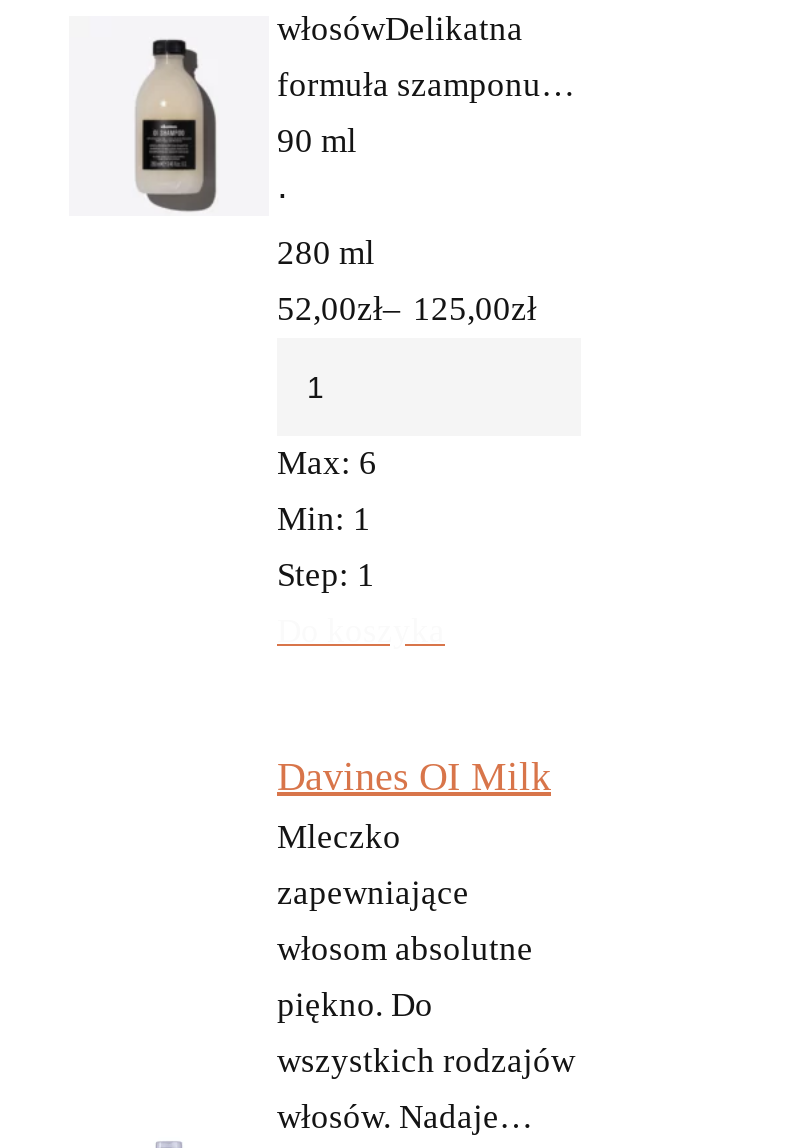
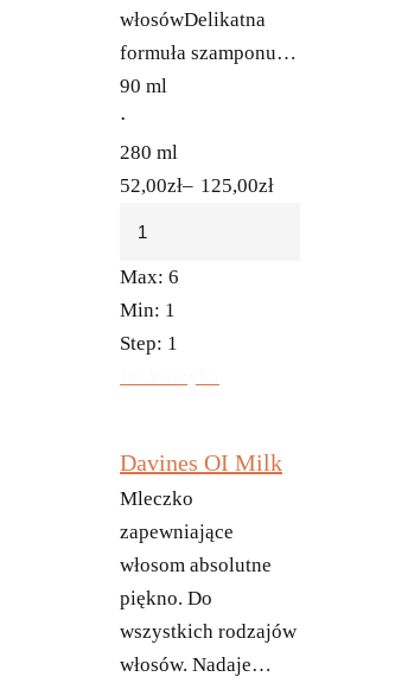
- [image]
